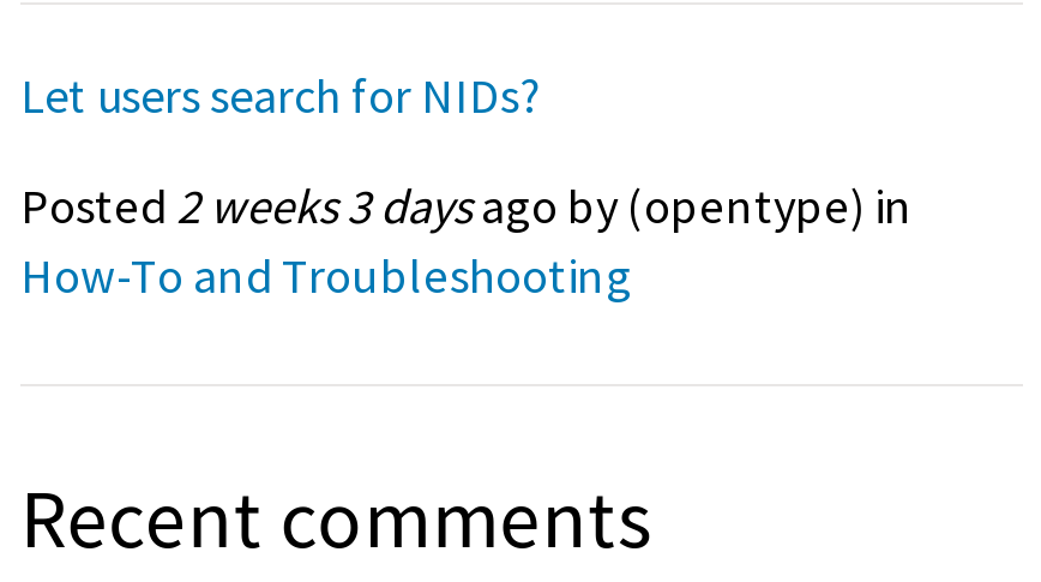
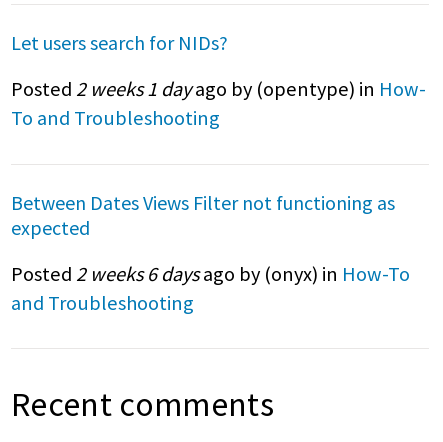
- Posted 2 weeks 3 daysago by (opentype) in
- How-To and Troubleshooting
+ Posted 2 weeks 1 dayago by (opentype) in How-
+ To and Troubleshooting
+ Between Dates Views Filter not functioning as
+ expected
+ Posted 2 weeks 6 daysago by (onyx) in How-To
+ and Troubleshooting
